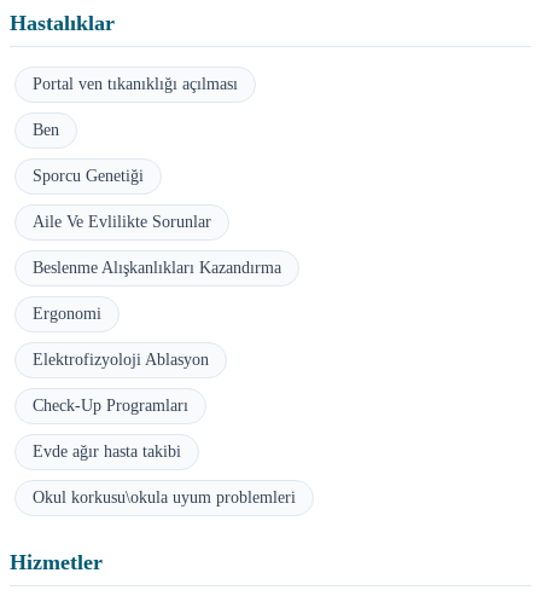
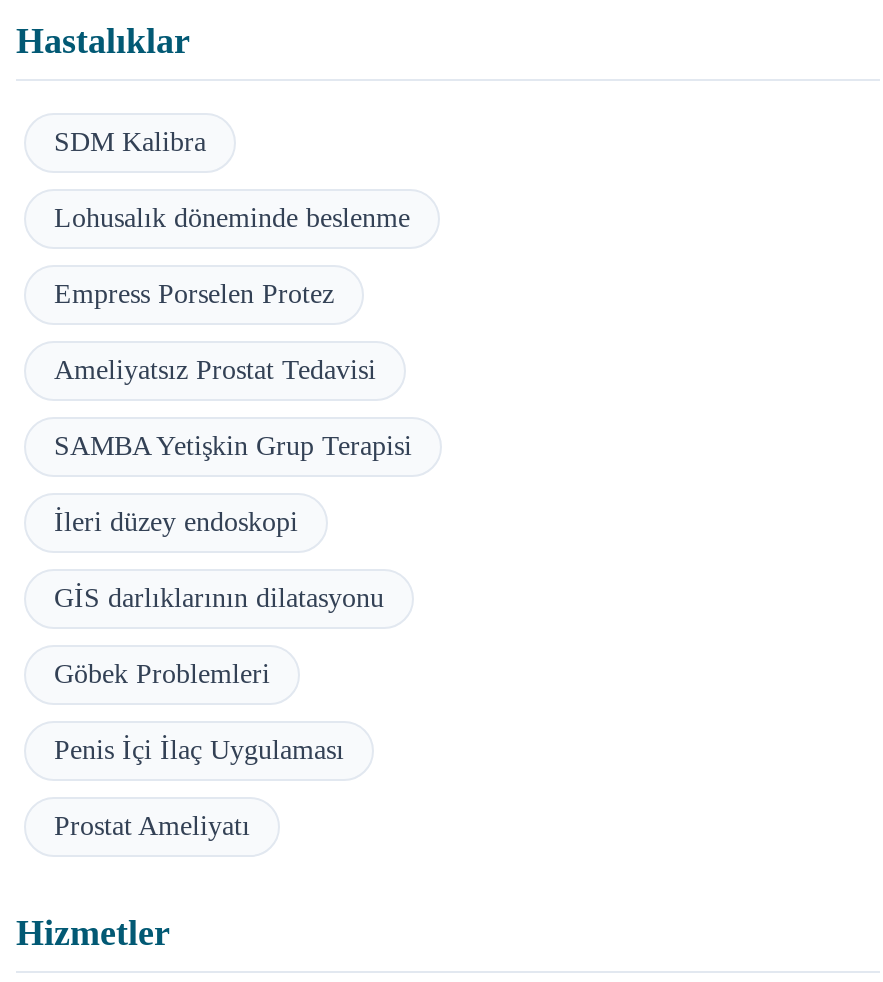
- Portal ven tıkanıklığı açılması
+ SDM Kalibra

- Ben
+ Lohusalık döneminde beslenme

- Sporcu Genetiği
+ Empress Porselen Protez

- Aile Ve Evlilikte Sorunlar
+ Ameliyatsız Prostat Tedavisi

- Beslenme Alışkanlıkları Kazandırma
+ SAMBA Yetişkin Grup Terapisi

- Ergonomi
+ İleri düzey endoskopi

- Elektrofizyoloji Ablasyon
+ GİS darlıklarının dilatasyonu

- Check-Up Programları
+ Göbek Problemleri

- Evde ağır hasta takibi
+ Penis İçi İlaç Uygulaması

- Okul korkusu\okula uyum problemleri
+ Prostat Ameliyatı
